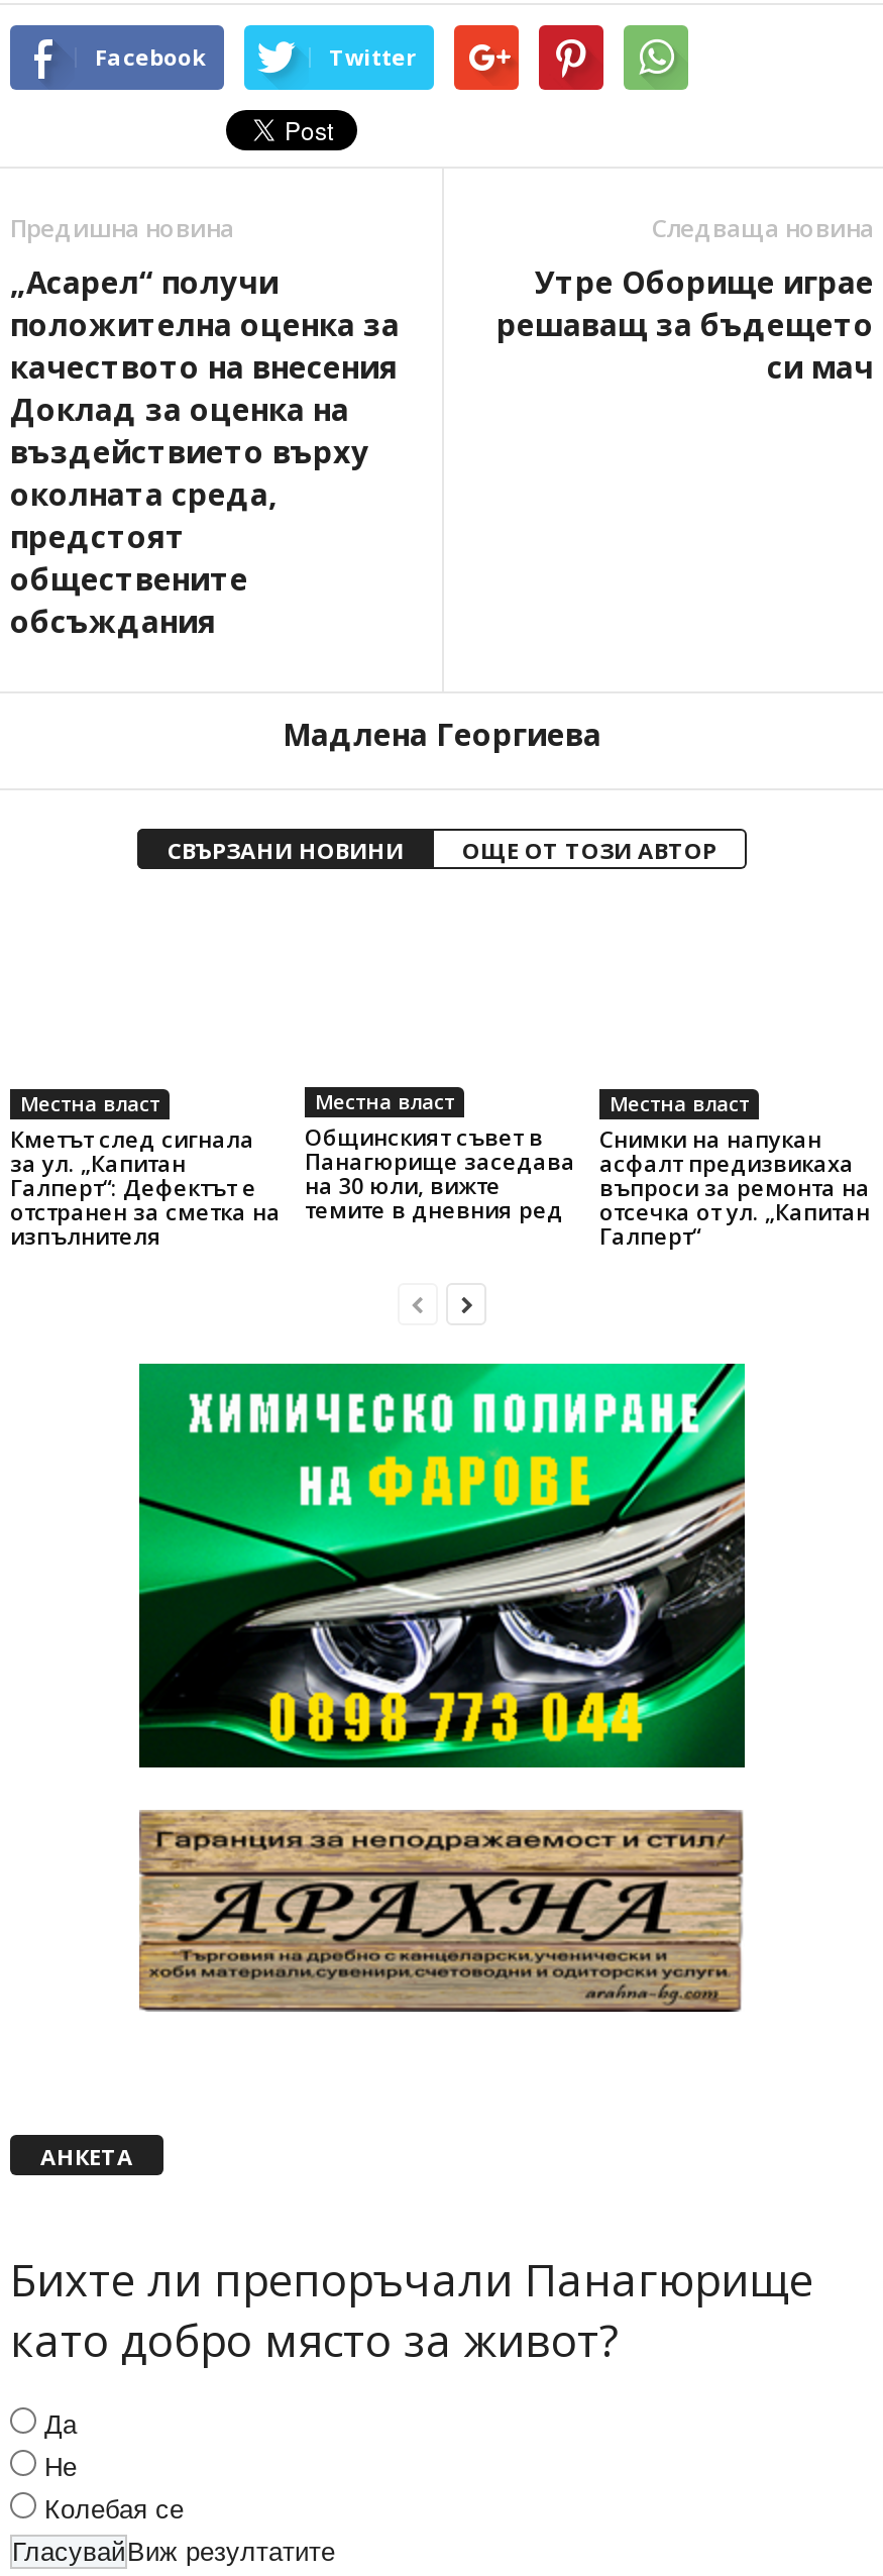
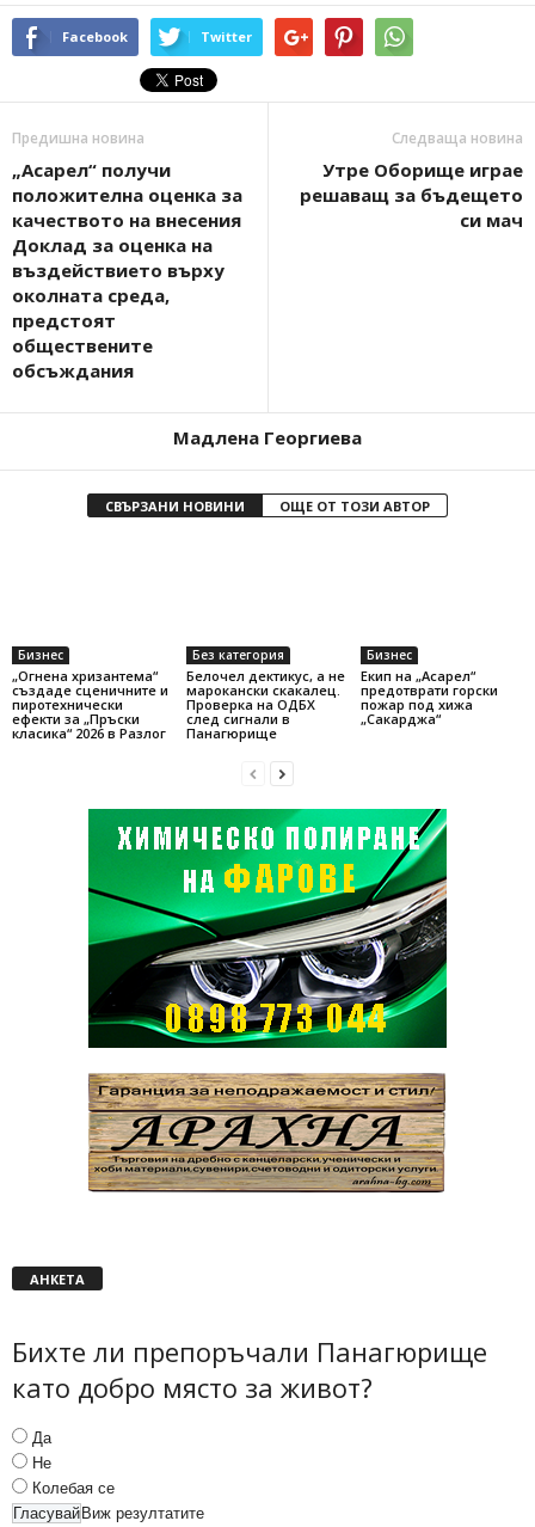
- Местна власт
- Кметът след сигнала
- за ул. „Капитан
- Галперт“: Дефектът е
- отстранен за сметка на
- изпълнителя
+ Бизнес
+ „Огнена хризантема“
+ създаде сценичните и
+ пиротехнически
+ ефекти за „Пръски
+ класика“ 2026 в Разлог

- Местна власт
- Общинският съвет в
- Панагюрище заседава
- на 30 юли, вижте
- темите в дневния ред
+ Без категория
+ Белочел дектикус, а не
+ марокански скакалец.
+ Проверка на ОДБХ
+ след сигнали в
+ Панагюрище

- Местна власт
- Снимки на напукан
- асфалт предизвикаха
- въпроси за ремонта на
- отсечка от ул. „Капитан
- Галперт“
+ Бизнес
+ Eкип на „Асарел“
+ предотврати горски
+ пожар под хижа
+ „Сакарджа“
